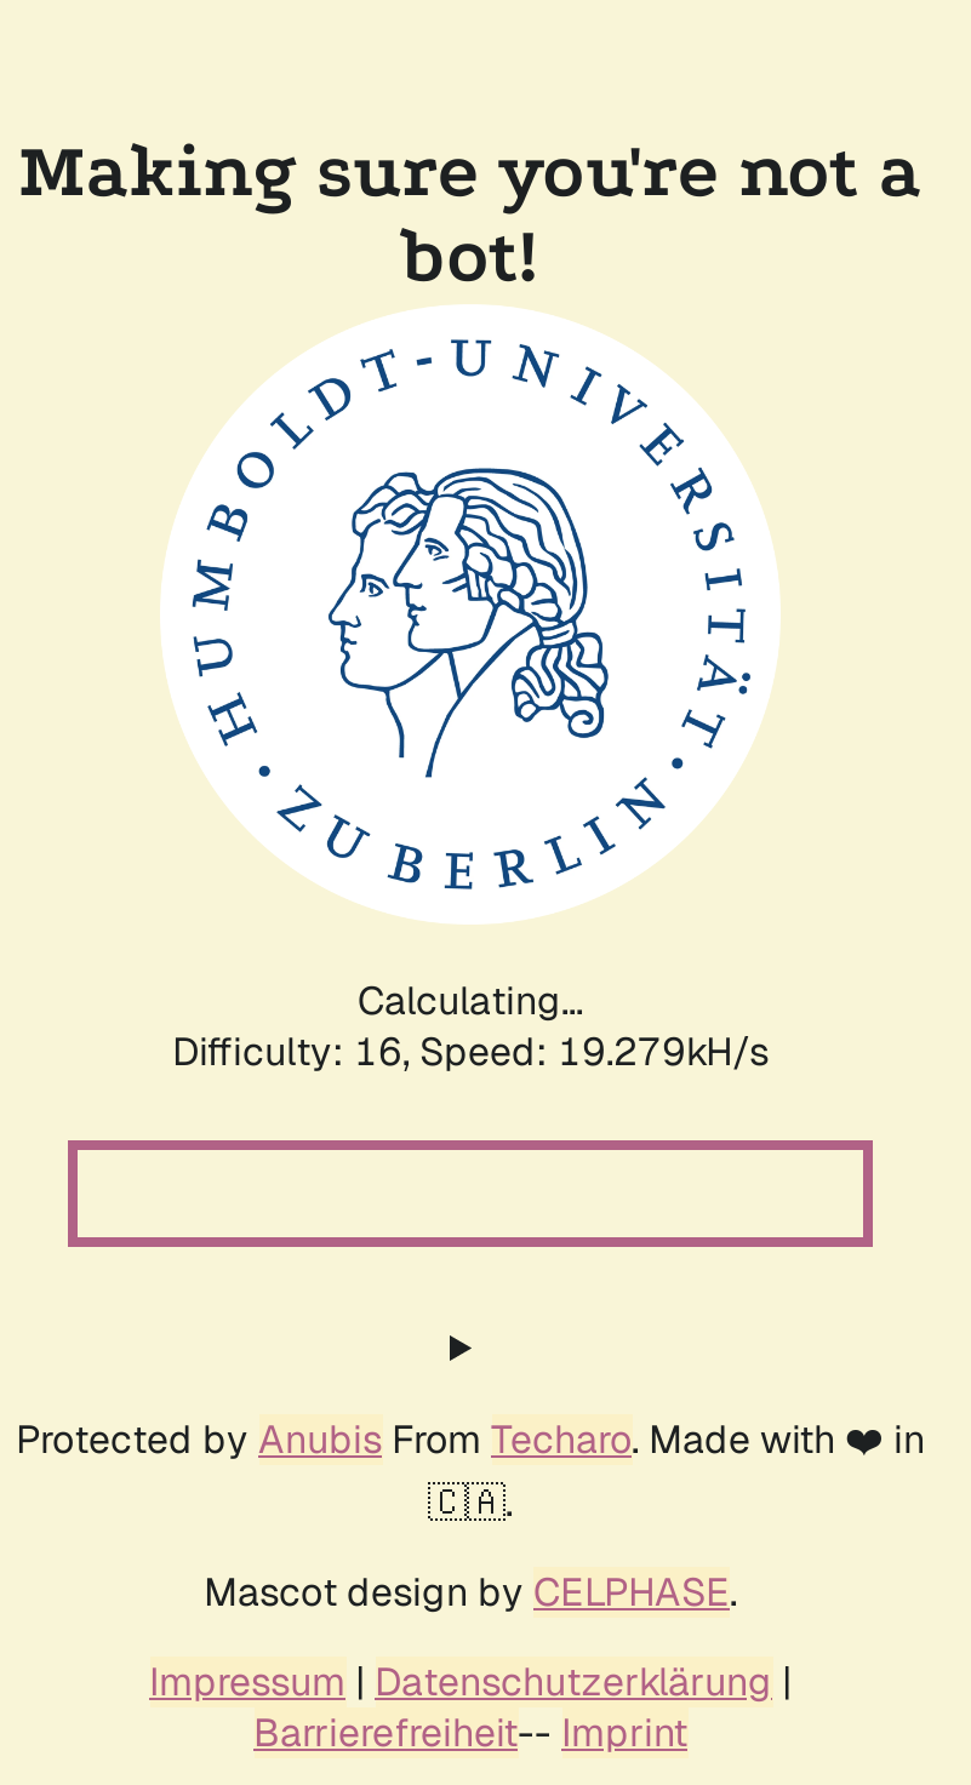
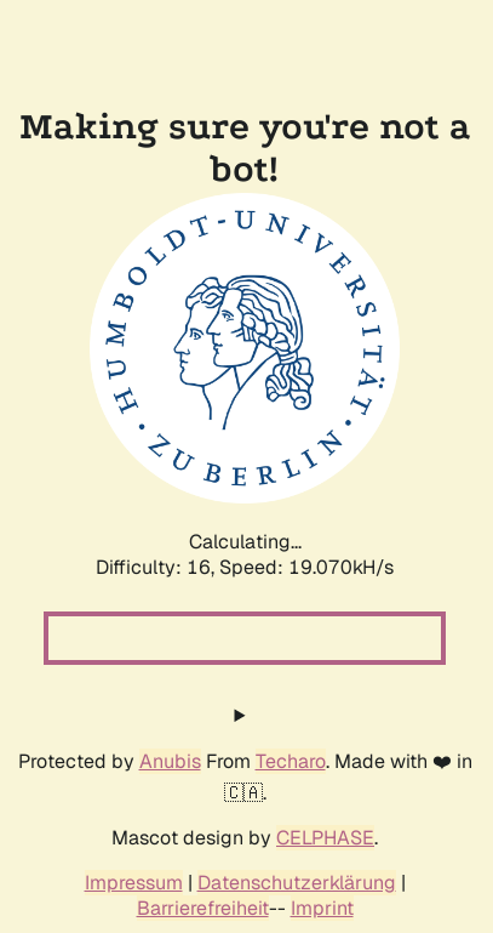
- Difficulty: 16, Speed: 19.279kH/s
+ Difficulty: 16, Speed: 19.070kH/s
